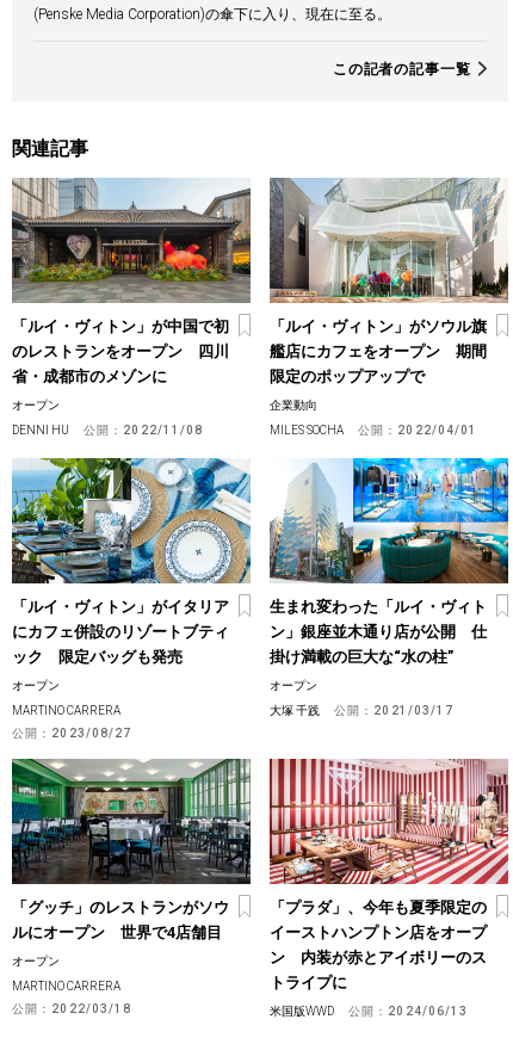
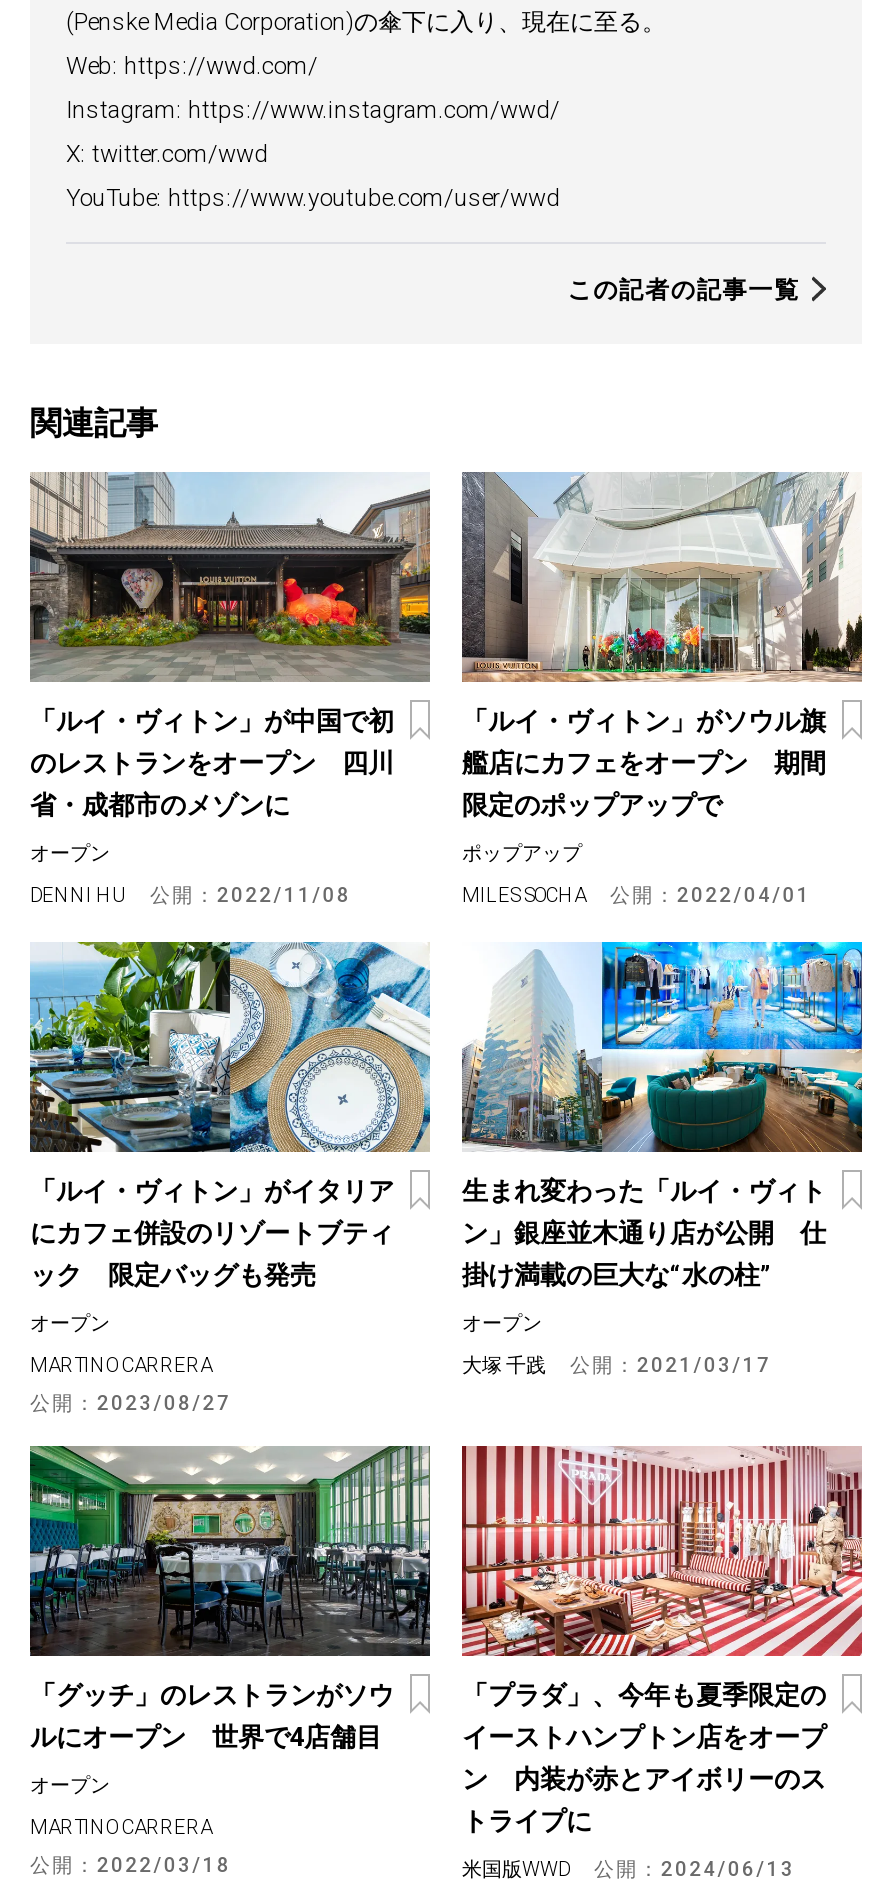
+ Web: https://wwd.com/
+ Instagram: https://www.instagram.com/wwd/
+ X: twitter.com/wwd
+ YouTube: https://www.youtube.com/user/wwd

- 企業動向
+ ポップアップ
